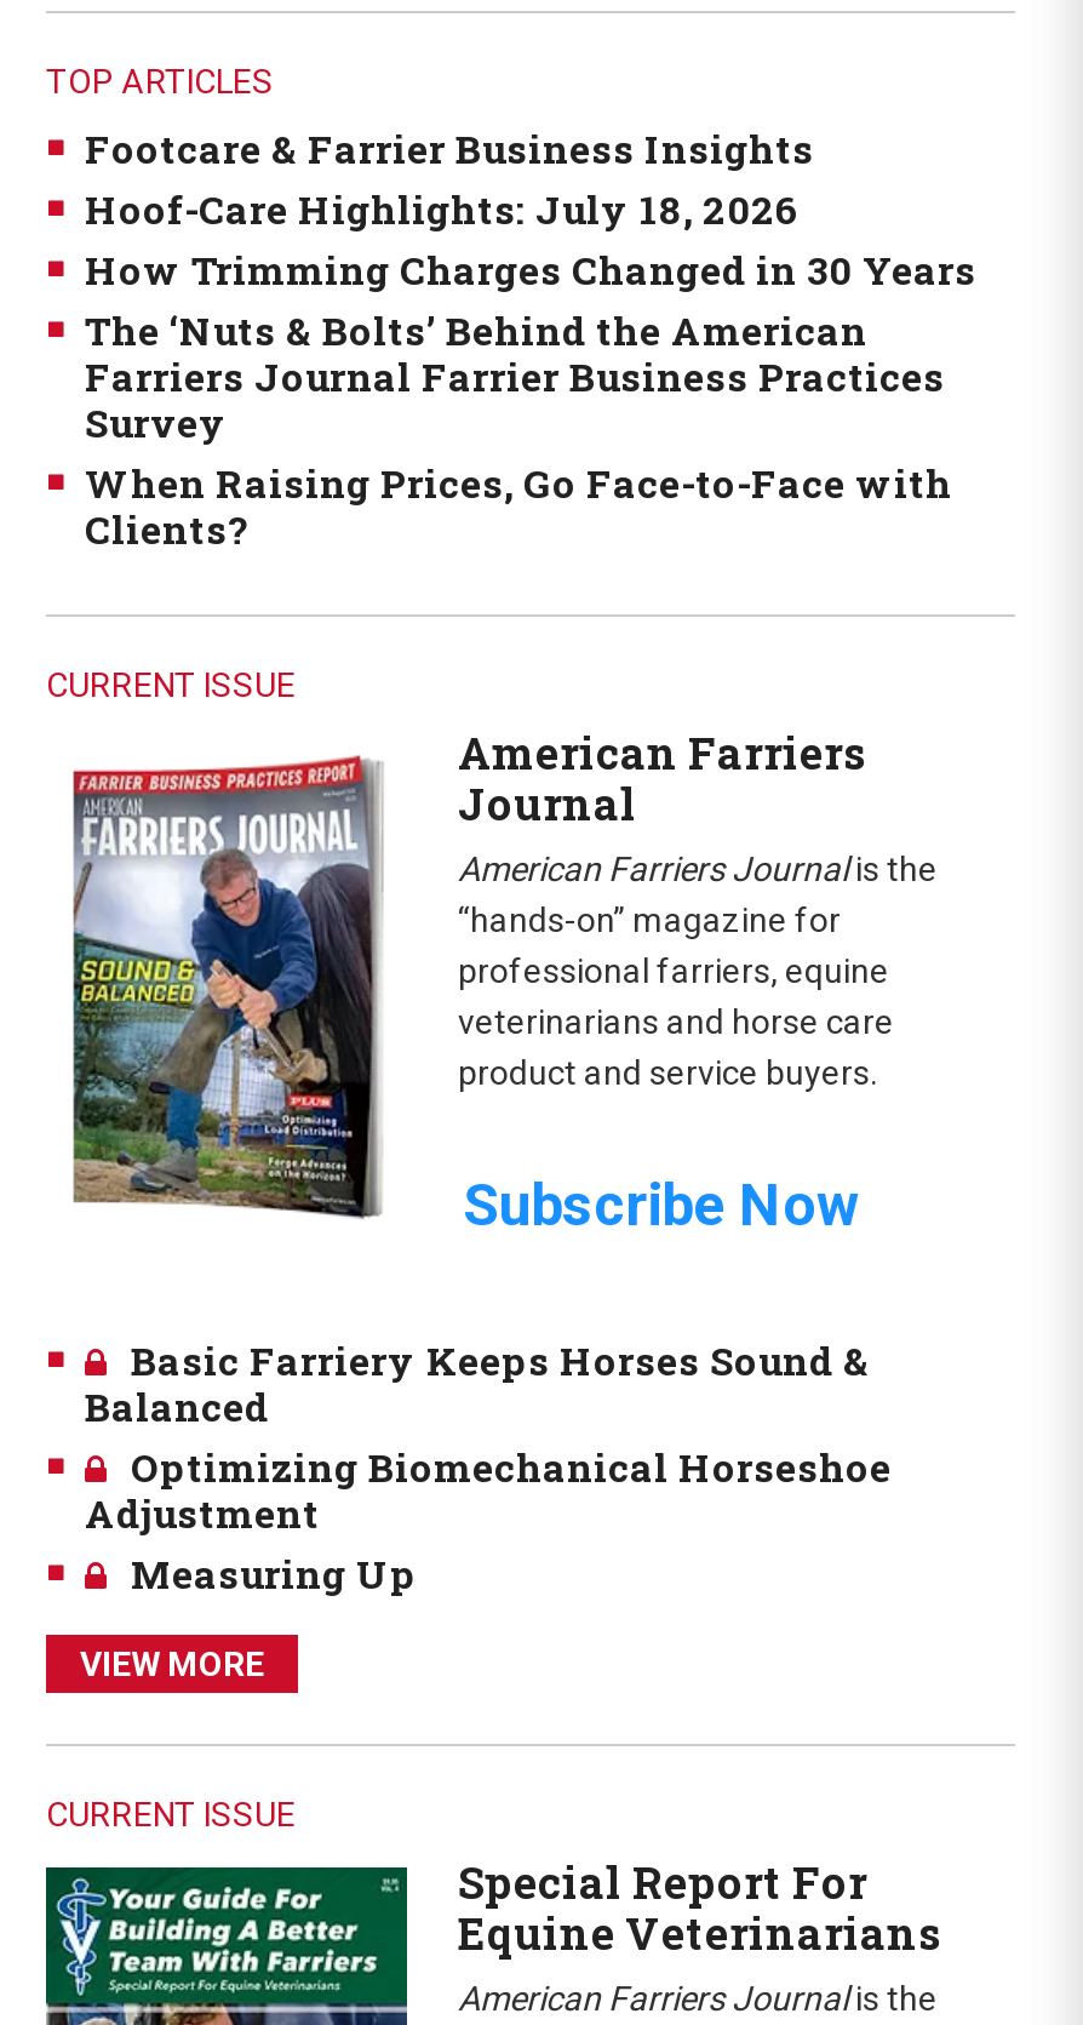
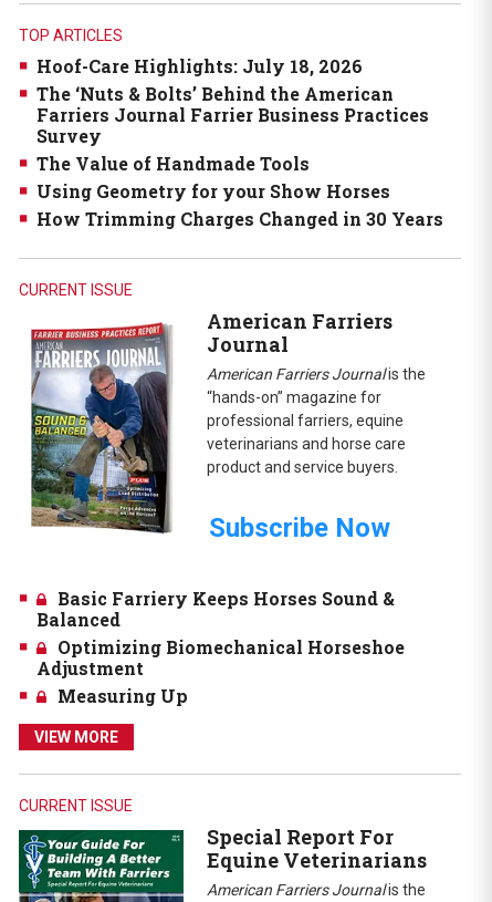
- Footcare & Farrier Business Insights

moved down: How Trimming Charges Changed in 30 Years

moved up: The ‘Nuts & Bolts’ Behind the American | Farriers Journal Farrier Business Practices | Survey

- When Raising Prices, Go Face-to-Face with
- Clients?
+ The Value of Handmade Tools
+ Using Geometry for your Show Horses
